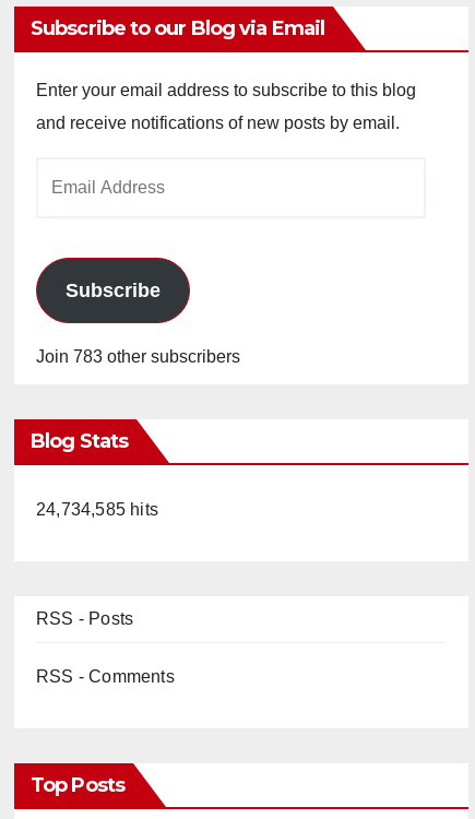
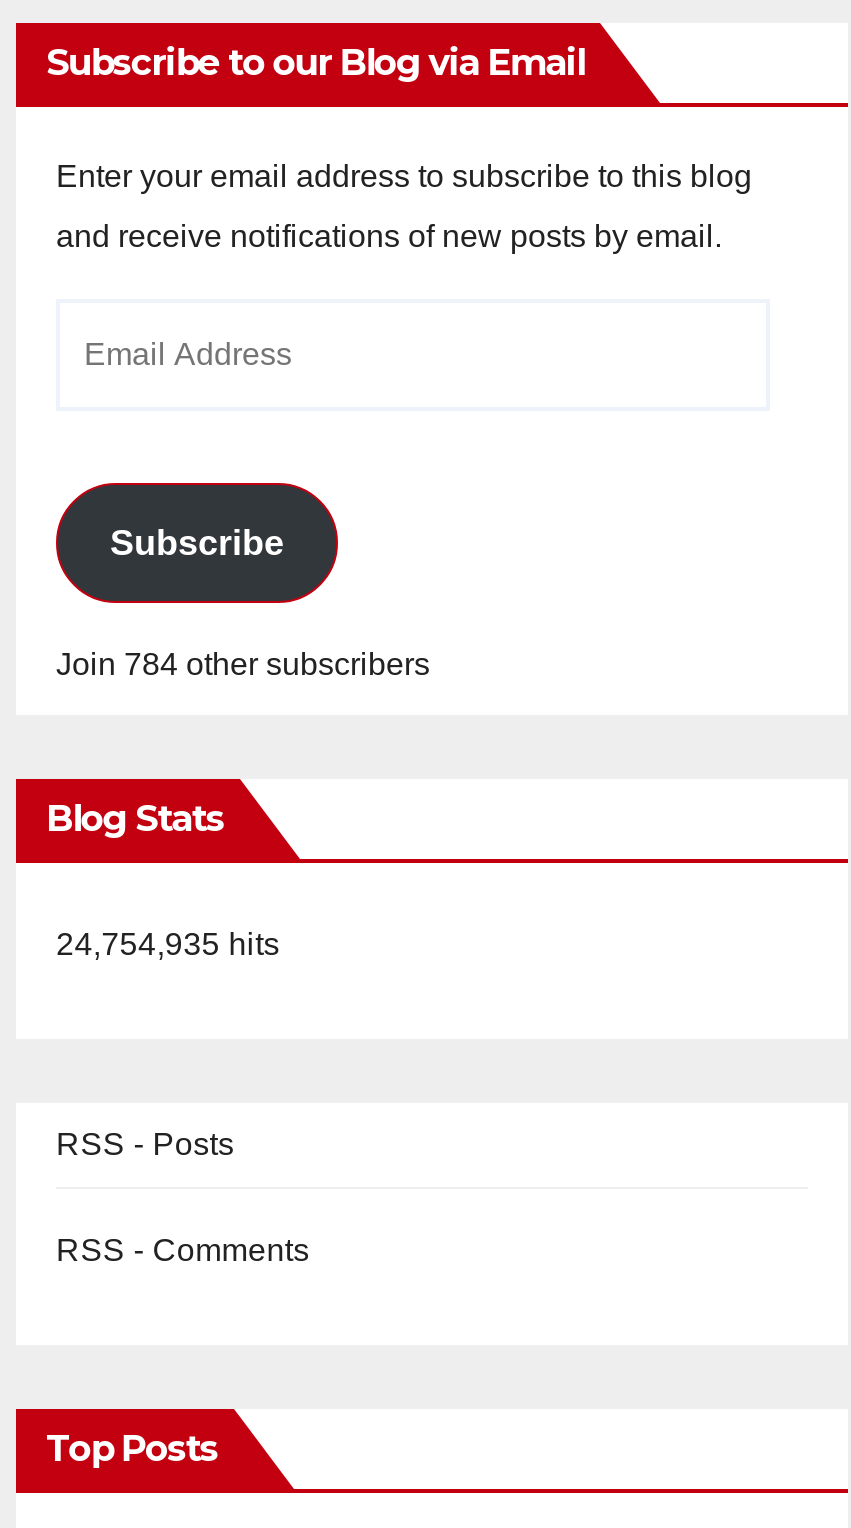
- Join 783 other subscribers
+ Join 784 other subscribers

- 24,734,585 hits
+ 24,754,935 hits
